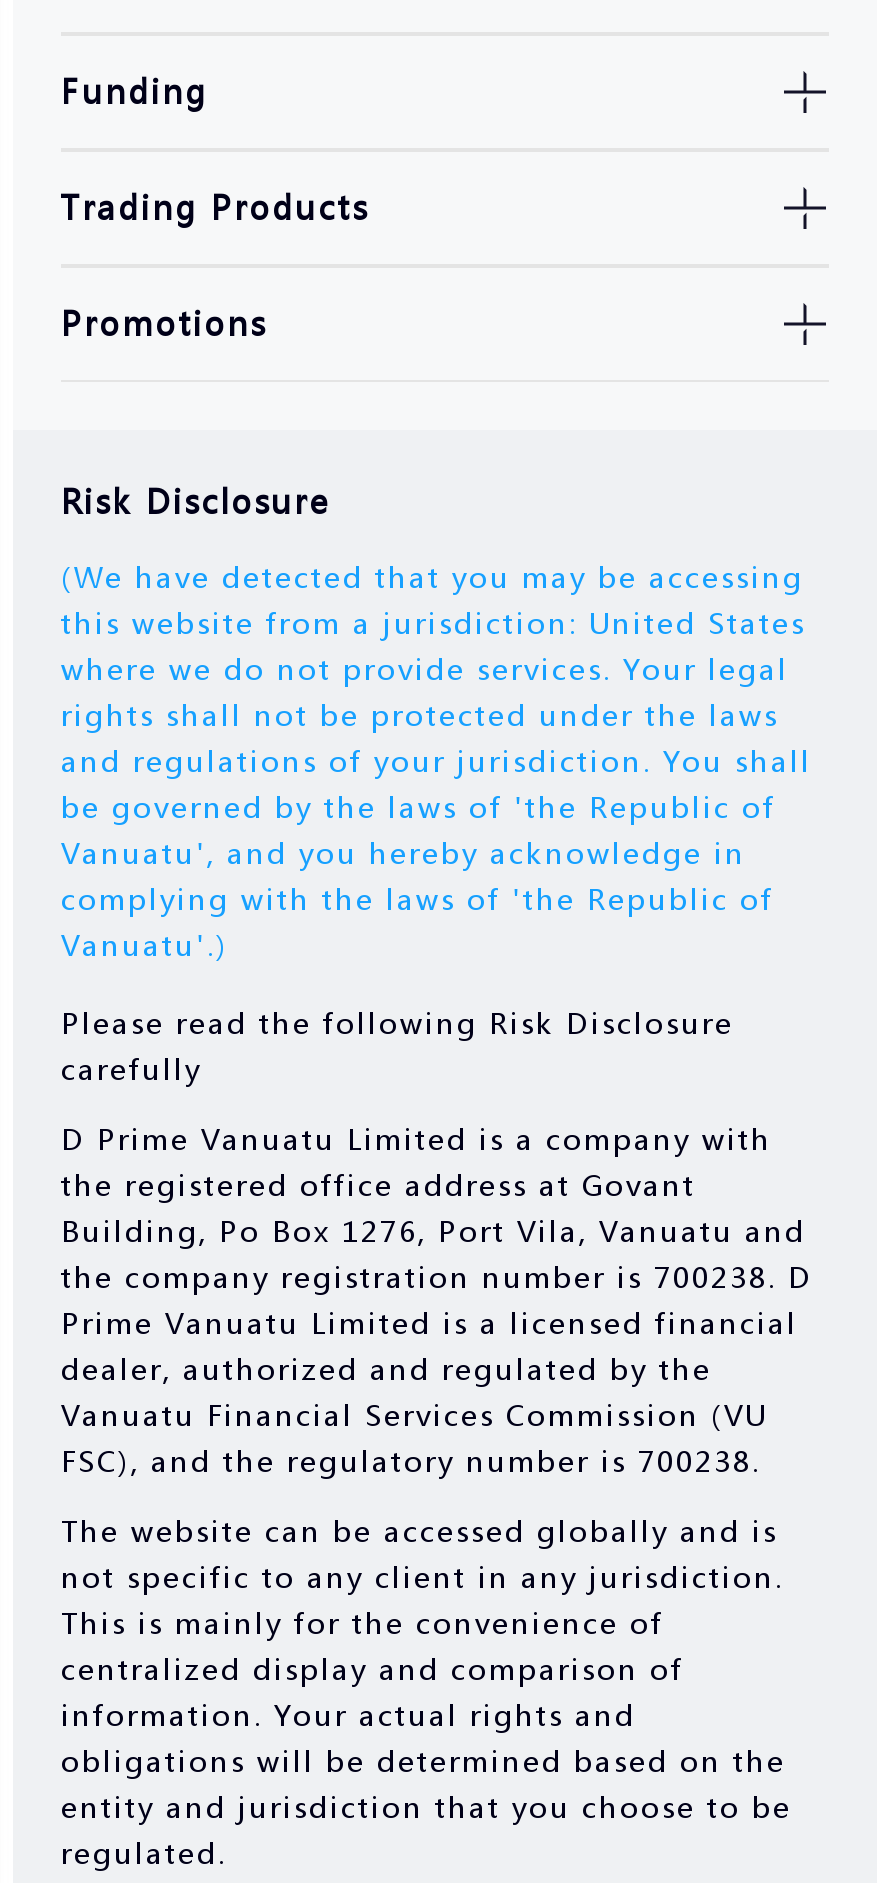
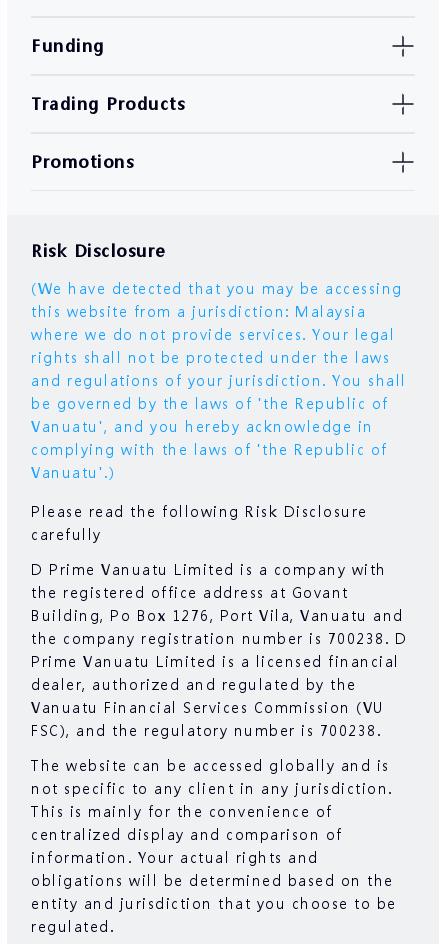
- this website from a jurisdiction: United States
+ this website from a jurisdiction: Malaysia
